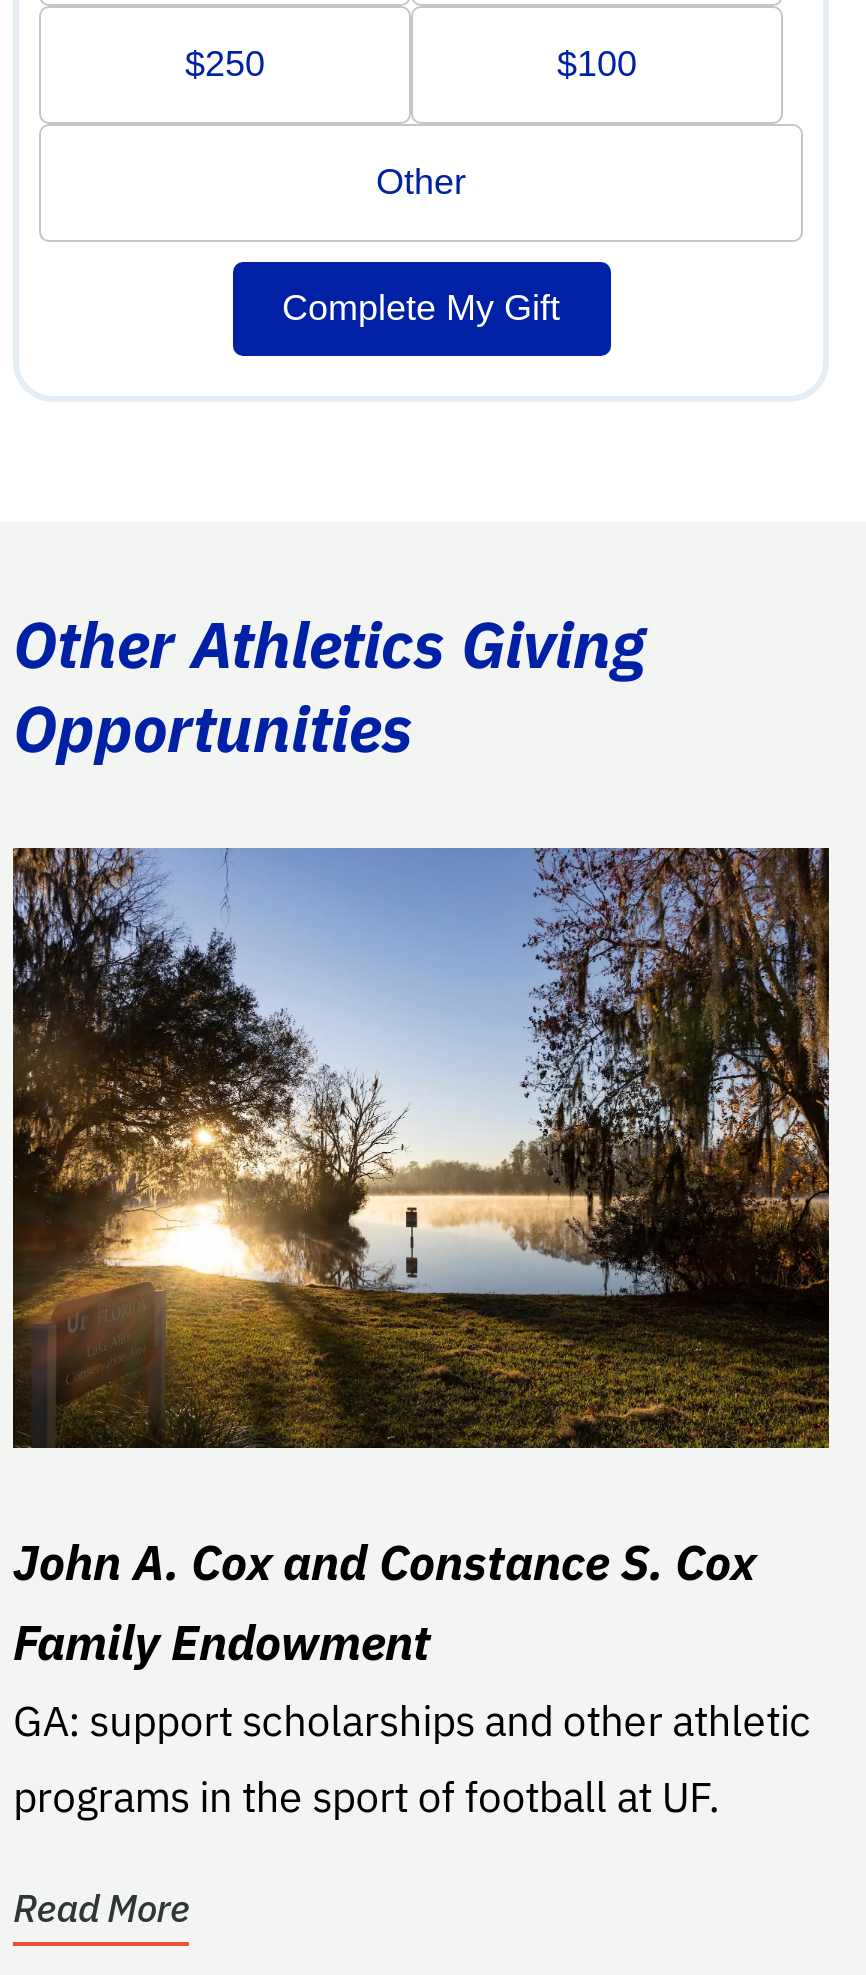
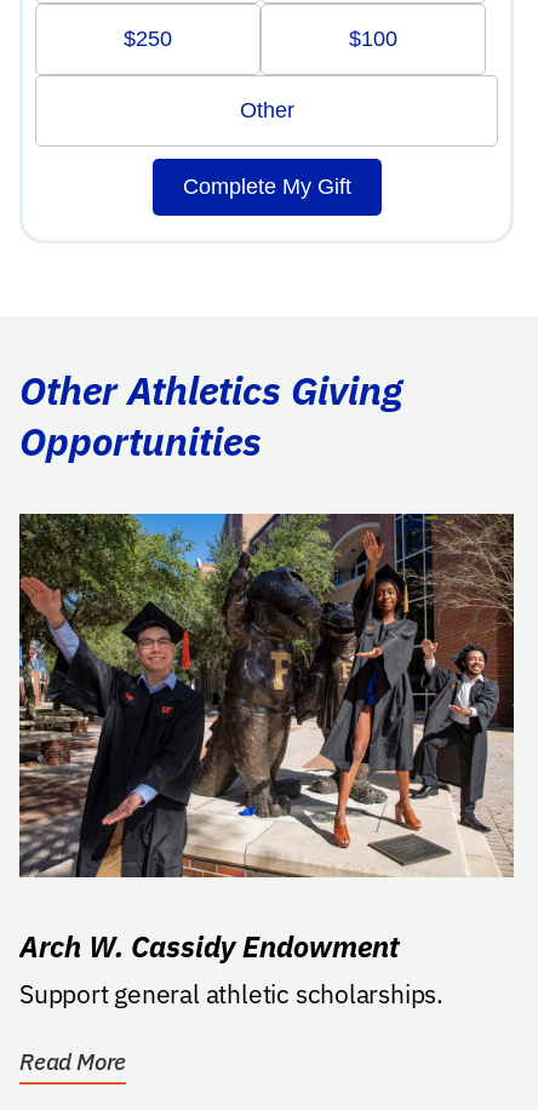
- [image]
+ [image]

- John A. Cox and Constance S. Cox
- Family Endowment
- GA: support scholarships and other athletic
- programs in the sport of football at UF.
+ Arch W. Cassidy Endowment
+ Support general athletic scholarships.
